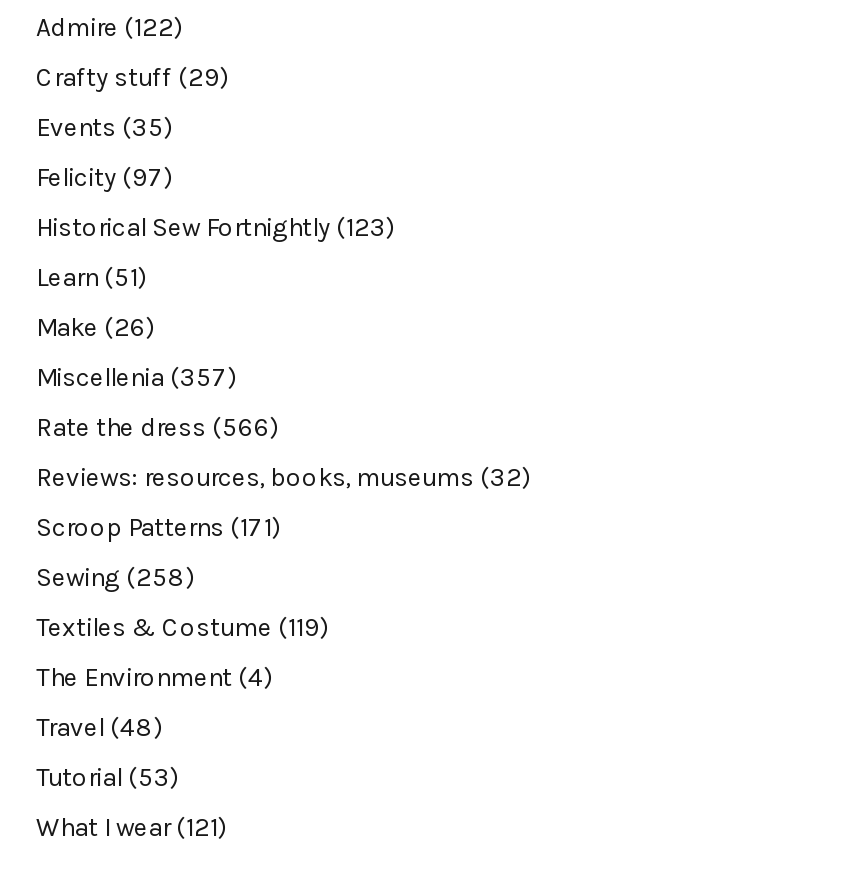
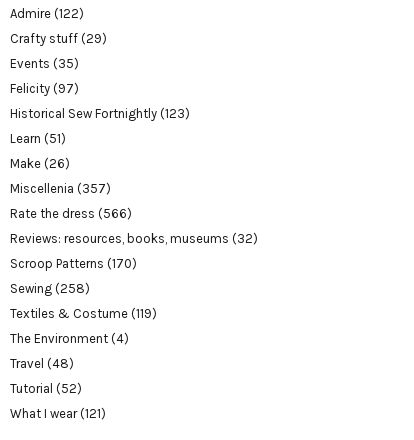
- Scroop Patterns (171)
+ Scroop Patterns (170)

- Tutorial (53)
+ Tutorial (52)
